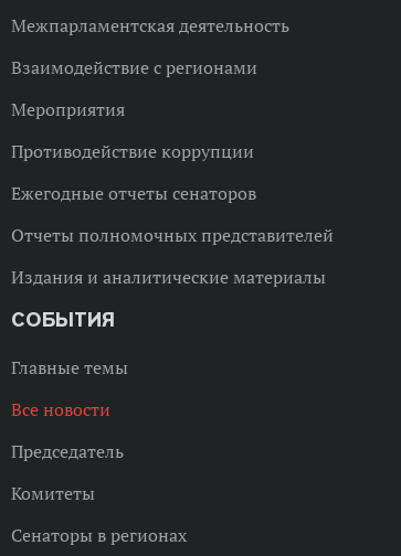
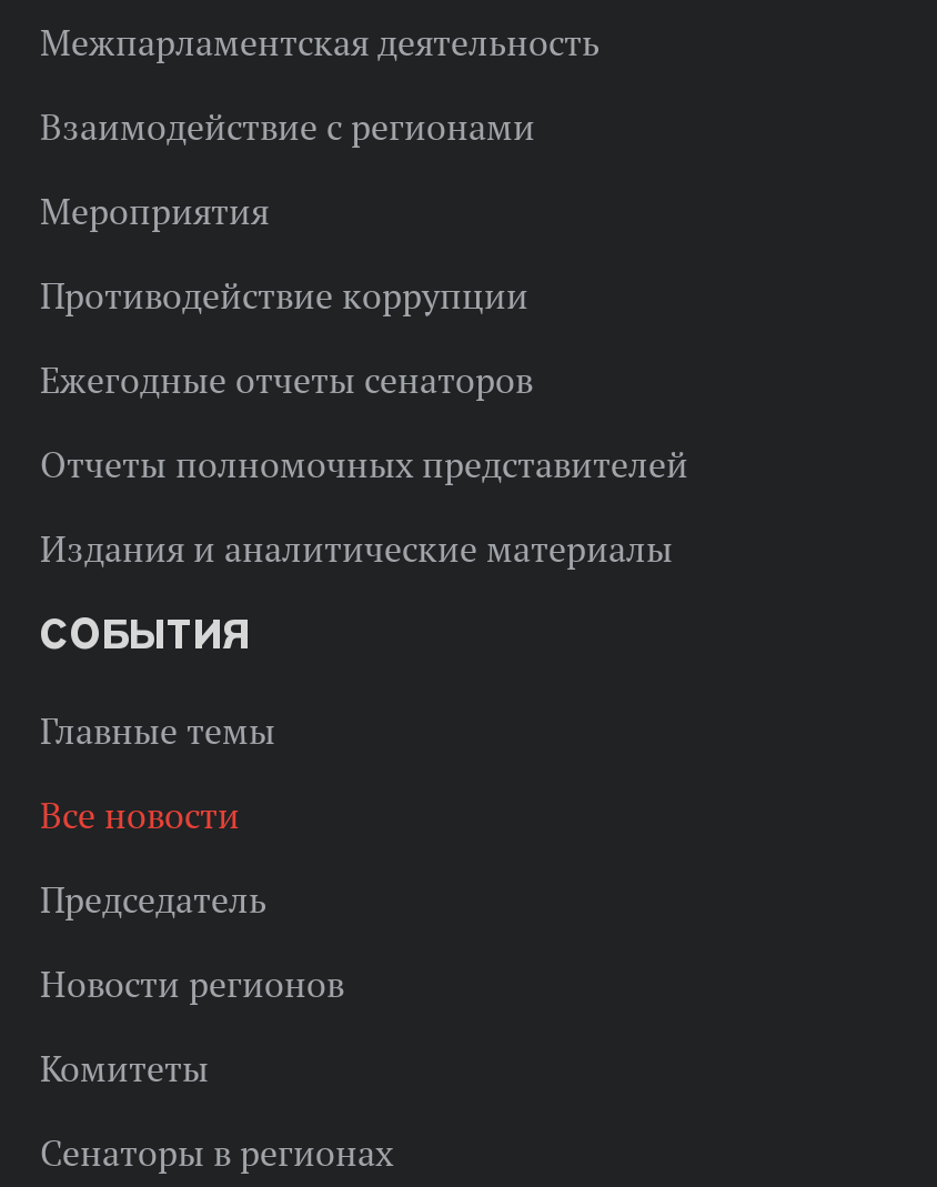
+ Новости регионов
